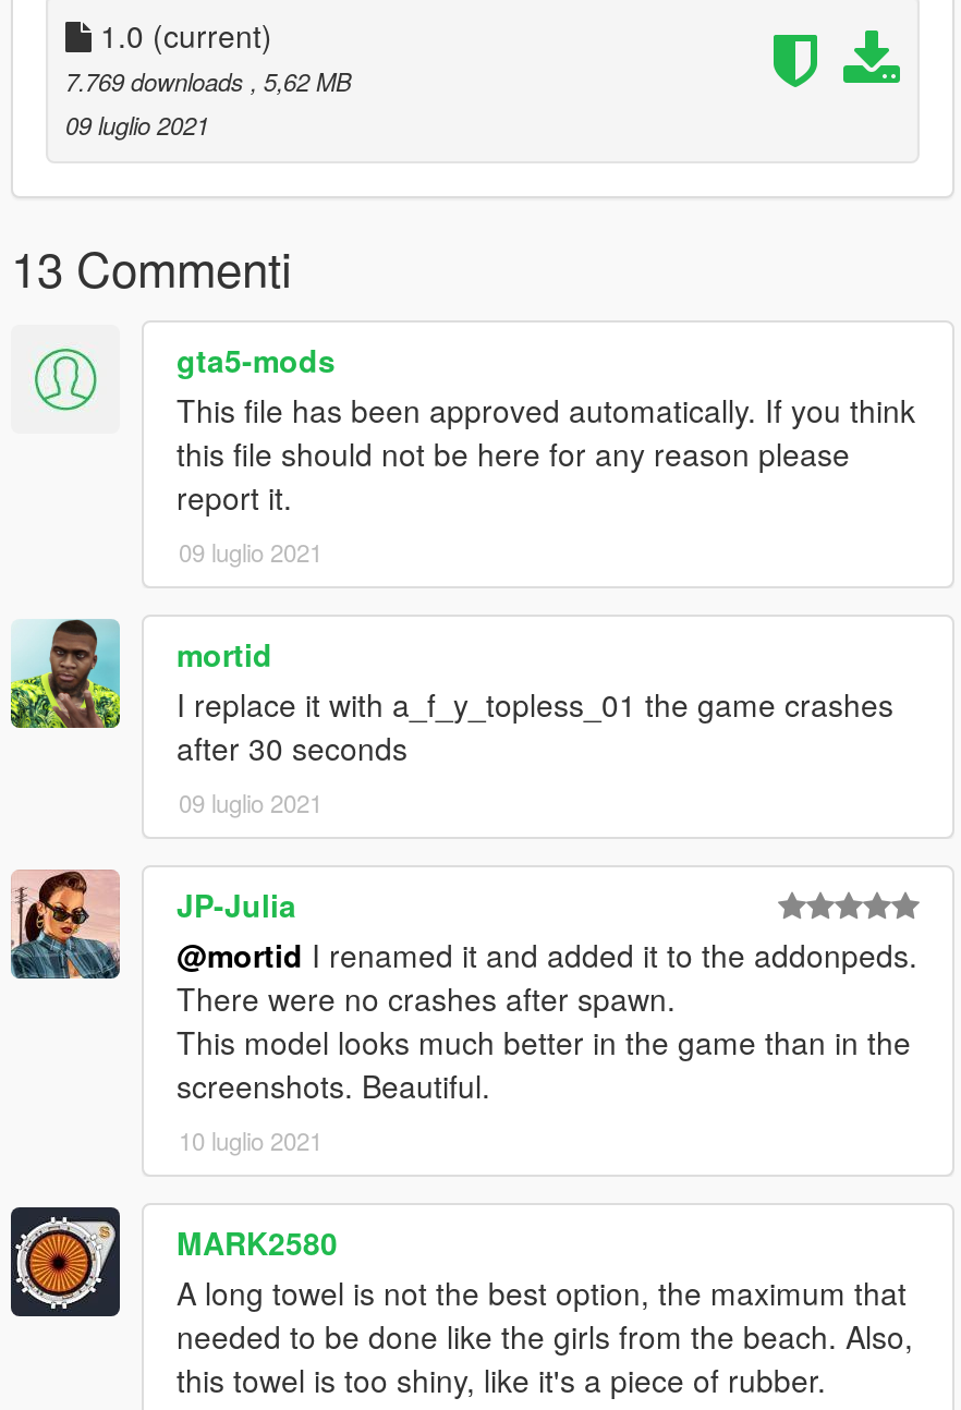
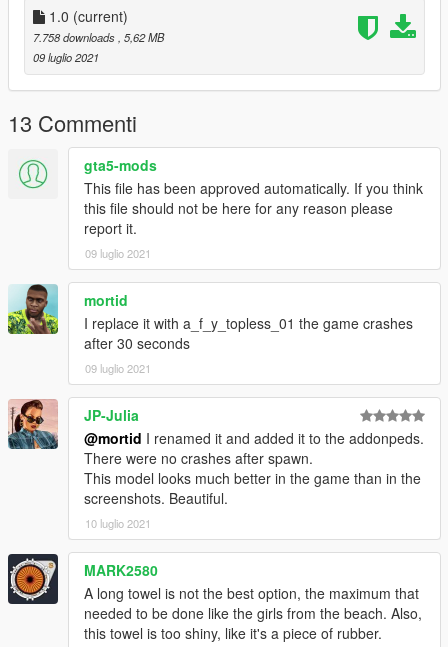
- 7.769 downloads, 5,62 MB
+ 7.758 downloads, 5,62 MB
